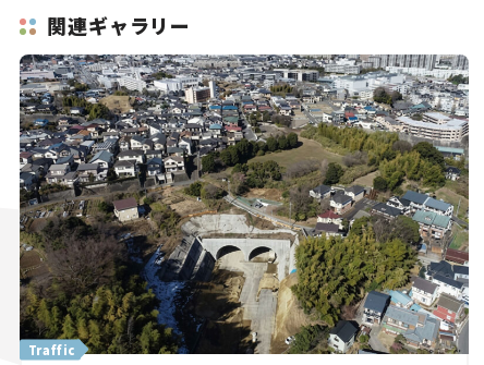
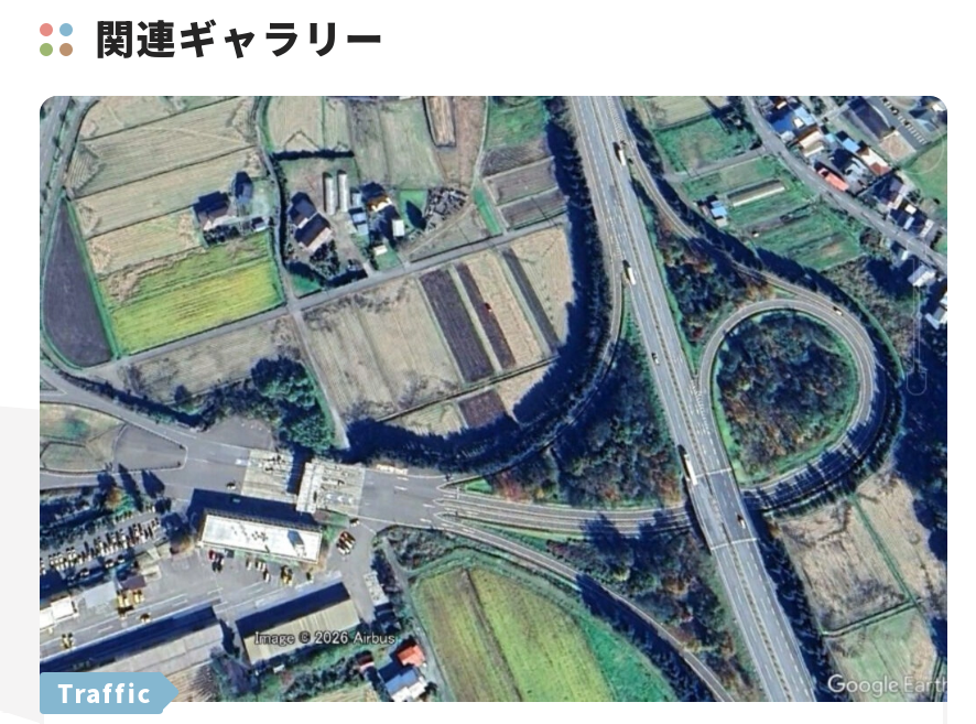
- [image]
+ [image]
